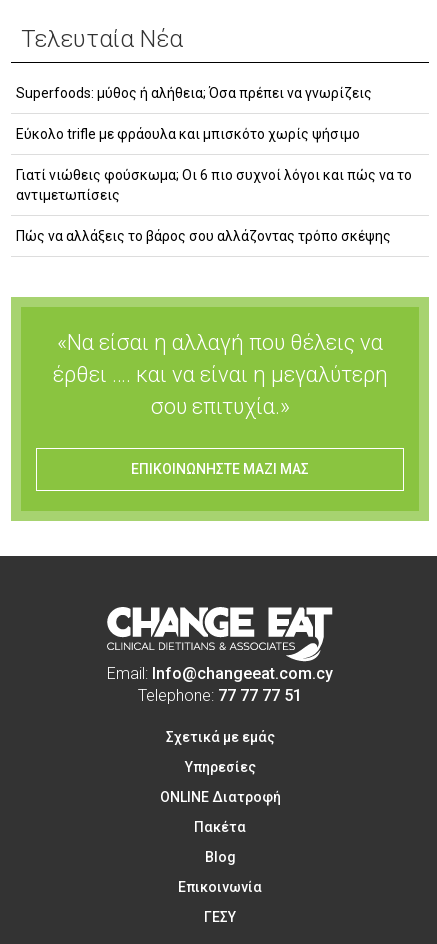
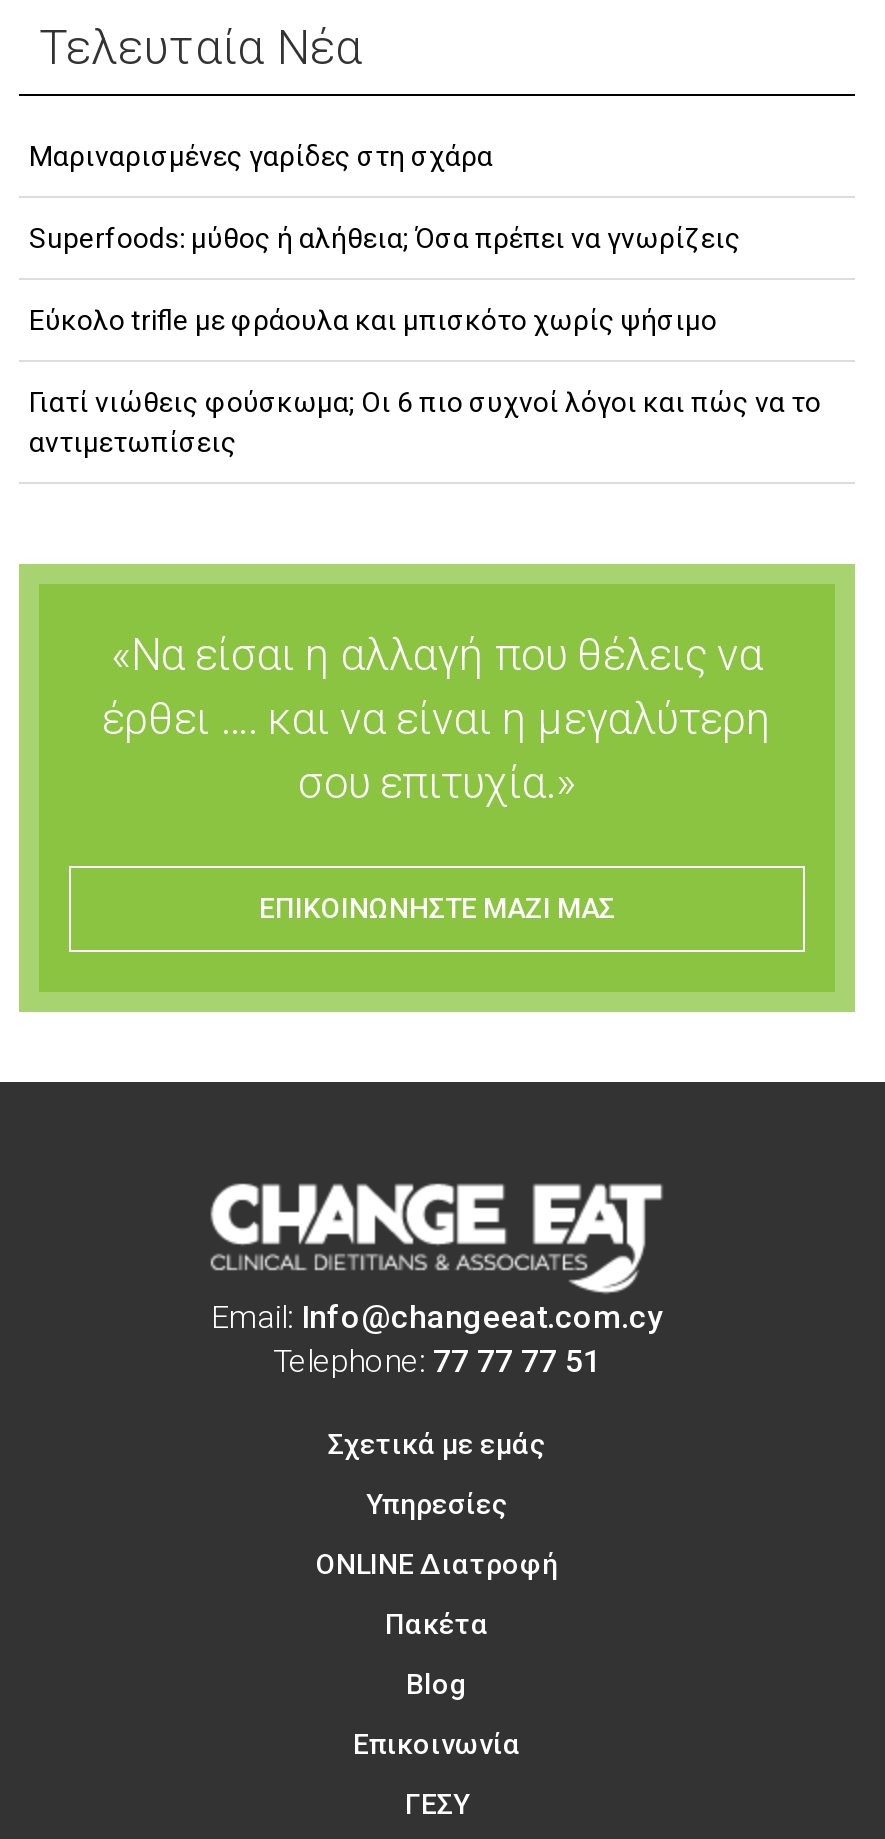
+ Μαριναρισμένες γαρίδες στη σχάρα

moved down: Superfoods: μύθος ή αλήθεια; Όσα πρέπει να γνωρίζεις | Εύκολο trifle με φράουλα και μπισκότο χωρίς ψήσιμο | αντιμετωπίσεις

- Πώς να αλλάξεις το βάρος σου αλλάζοντας τρόπο σκέψης
